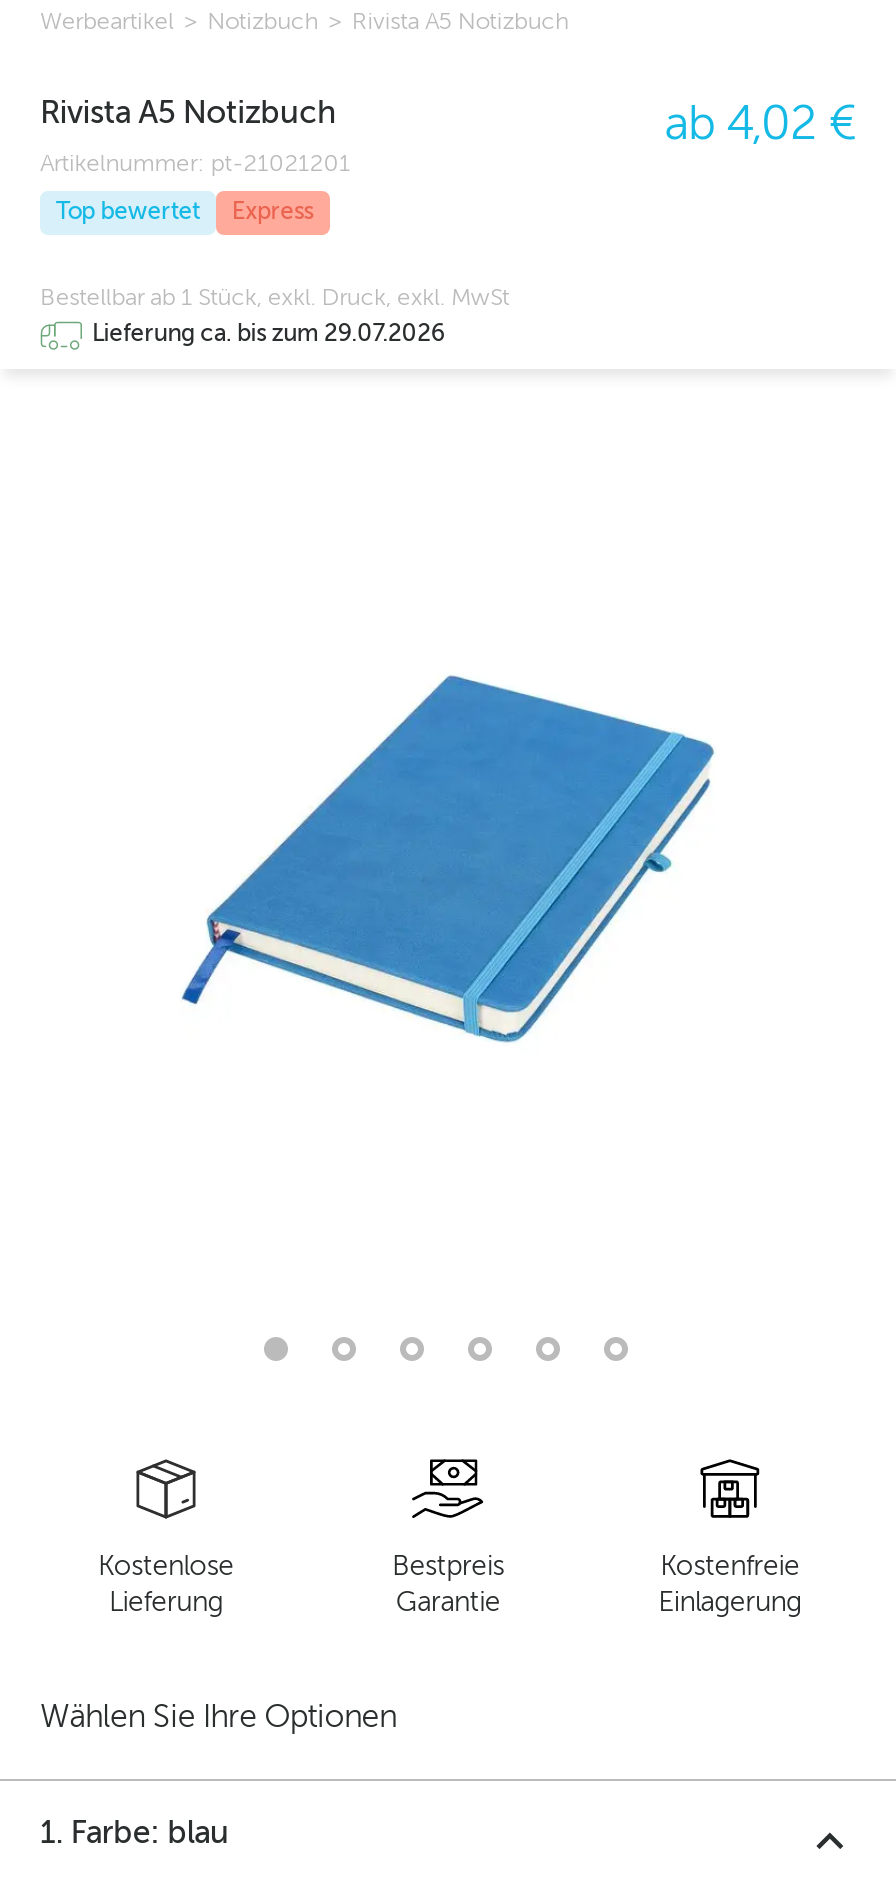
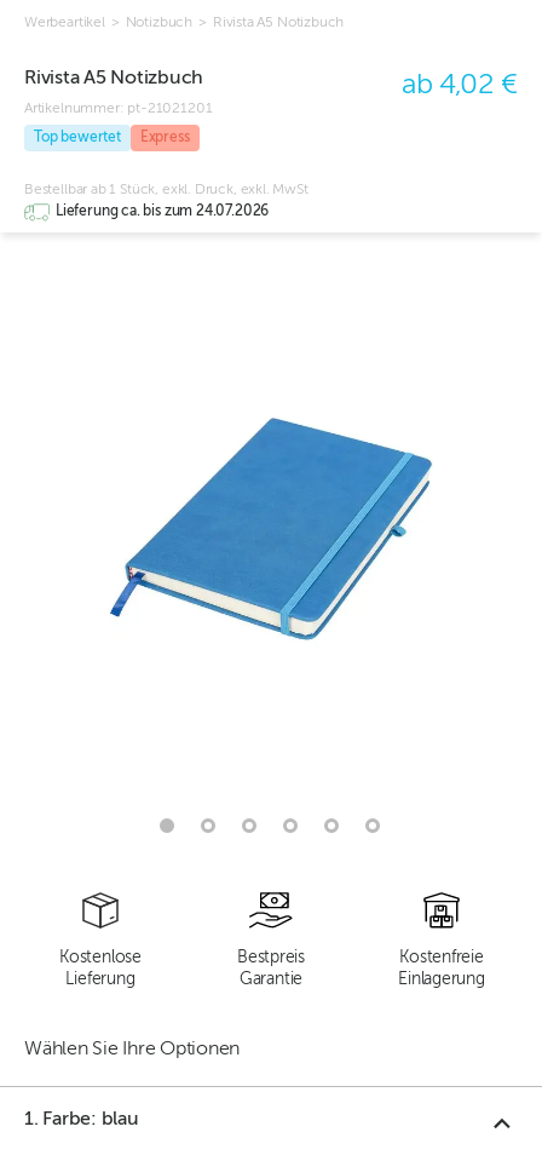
- Lieferung ca. bis zum 29.07.2026
+ Lieferung ca. bis zum 24.07.2026
